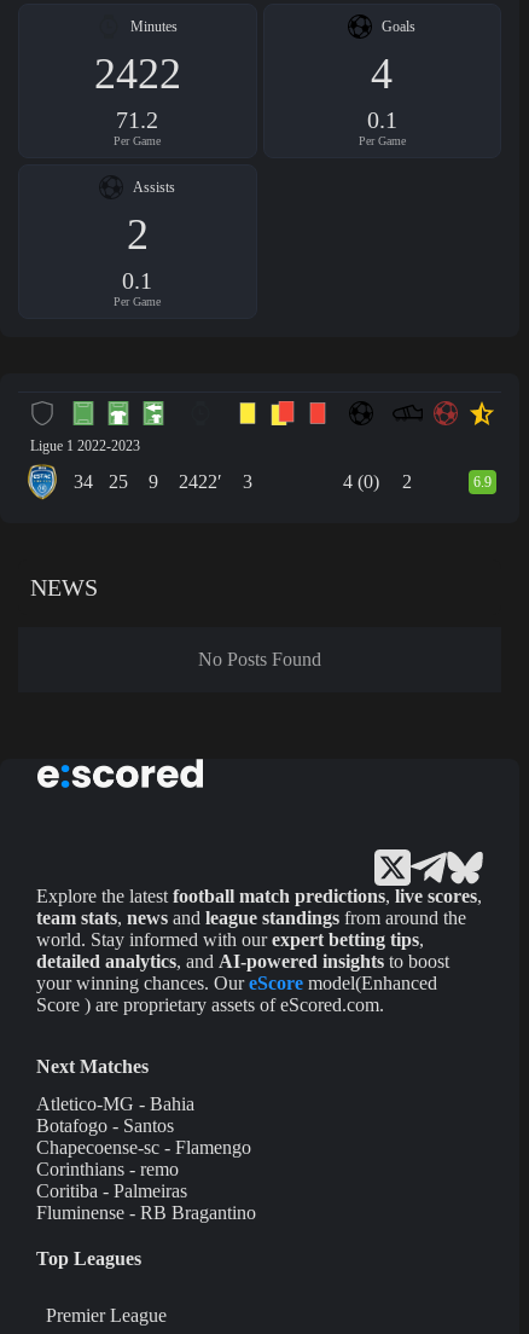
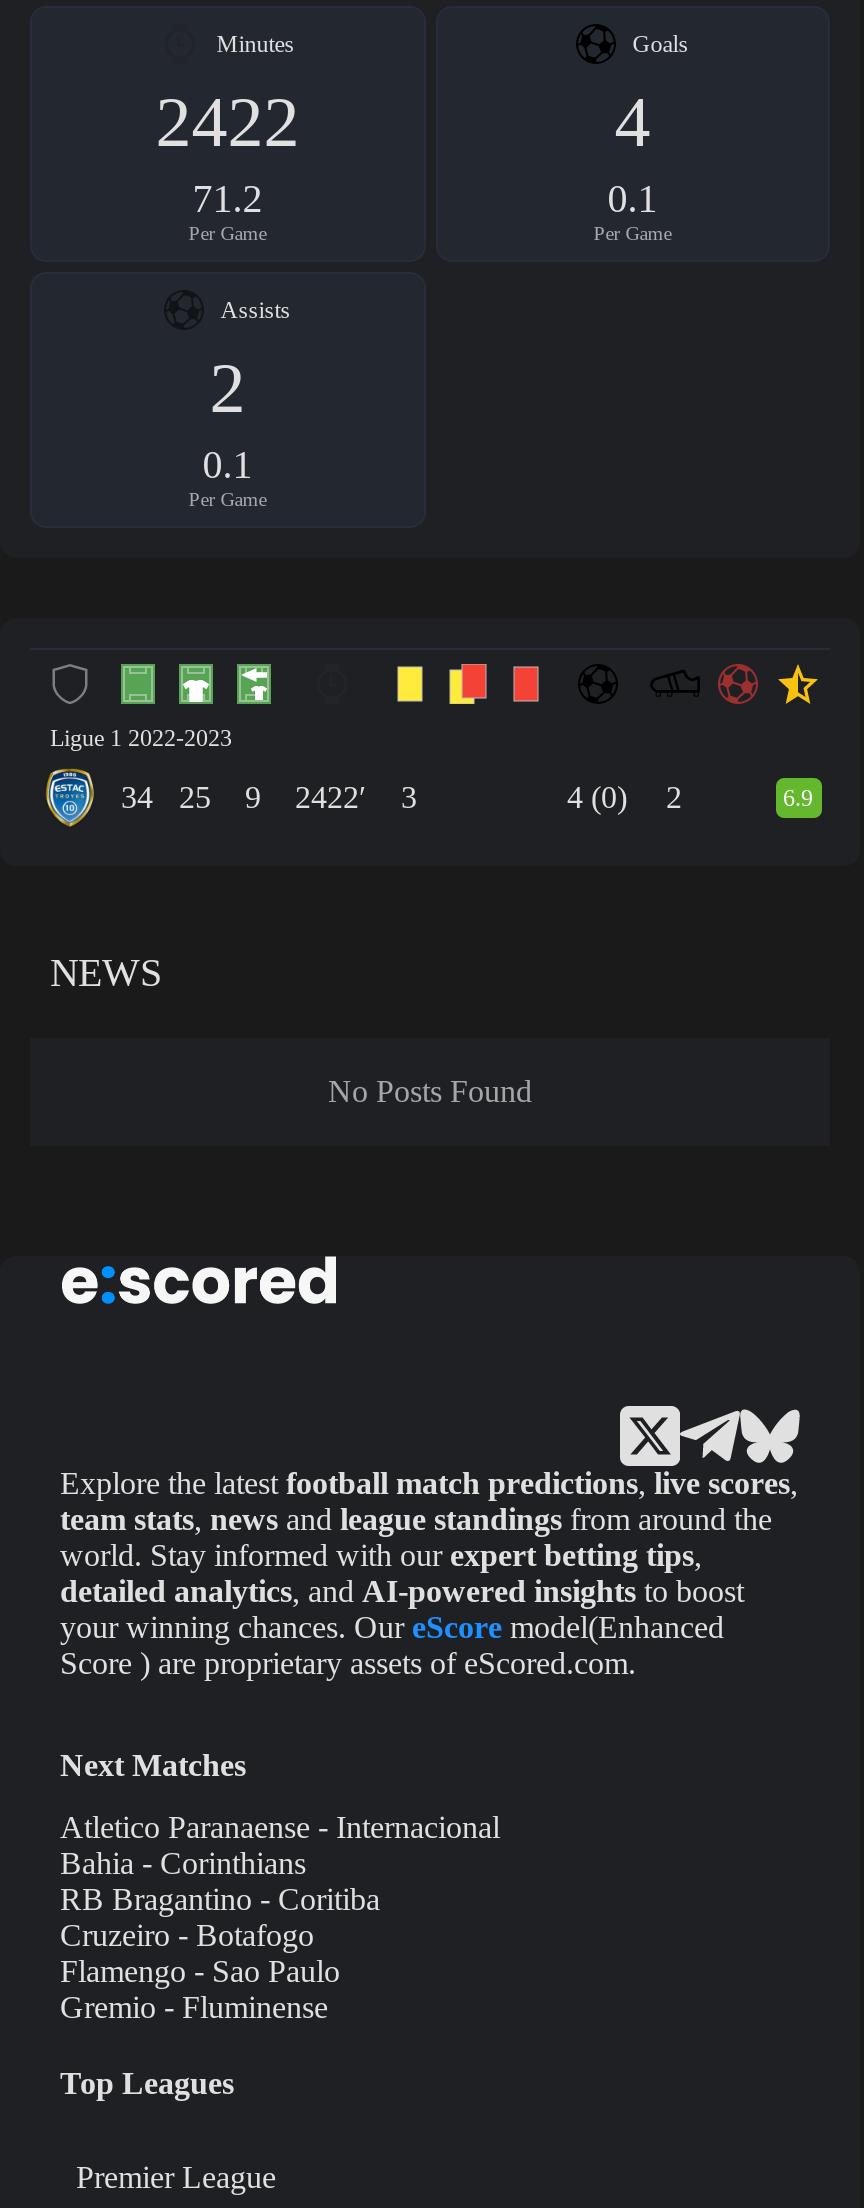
- Atletico-MG - Bahia
- Botafogo - Santos
- Chapecoense-sc - Flamengo
- Corinthians - remo
- Coritiba - Palmeiras
- Fluminense - RB Bragantino
+ Atletico Paranaense - Internacional
+ Bahia - Corinthians
+ RB Bragantino - Coritiba
+ Cruzeiro - Botafogo
+ Flamengo - Sao Paulo
+ Gremio - Fluminense
